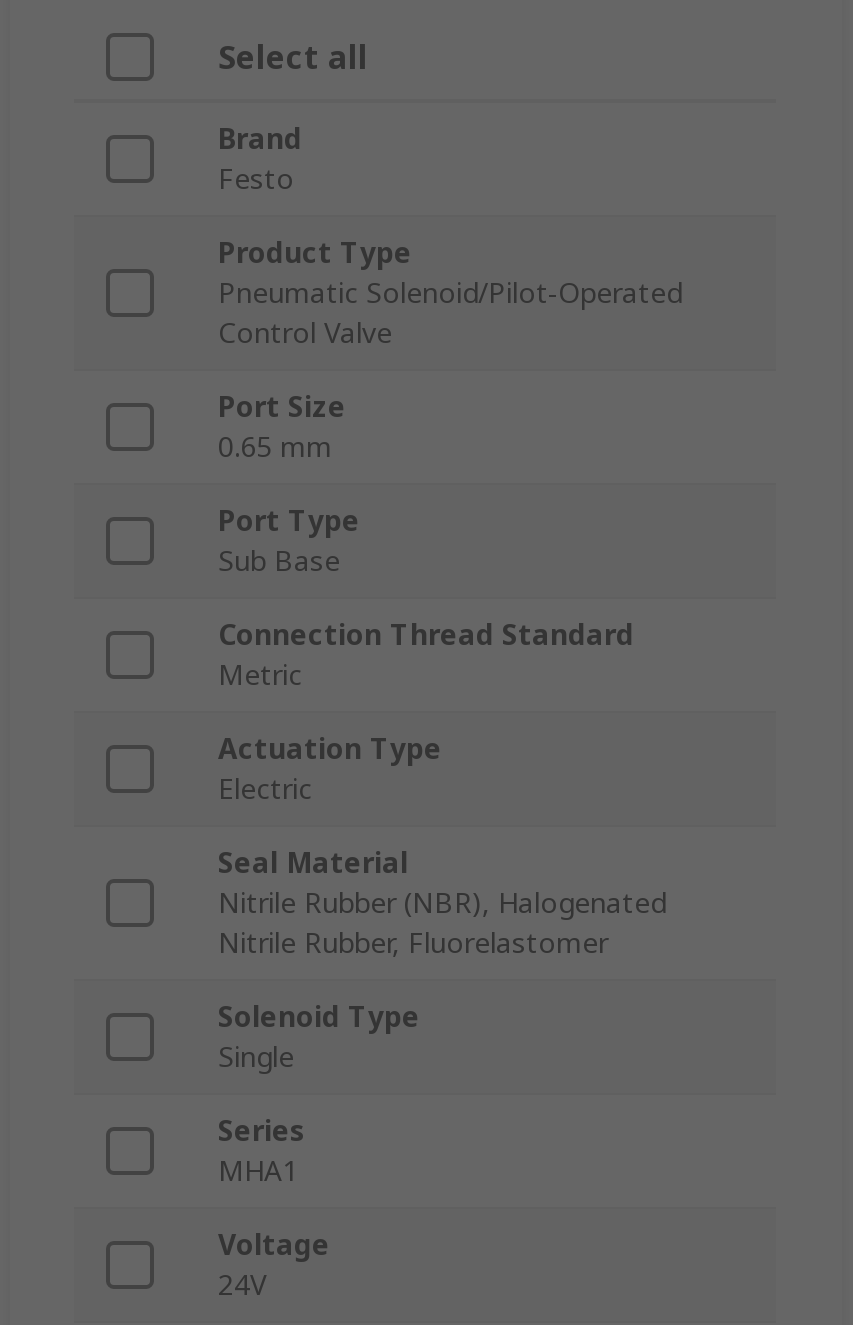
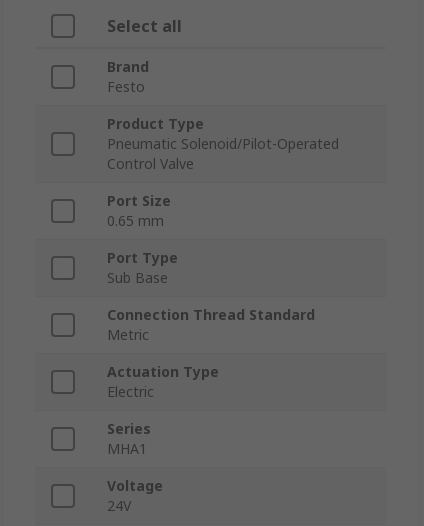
- Seal Material
- Nitrile Rubber (NBR), Halogenated
- Nitrile Rubber, Fluorelastomer
- Solenoid Type
- Single
